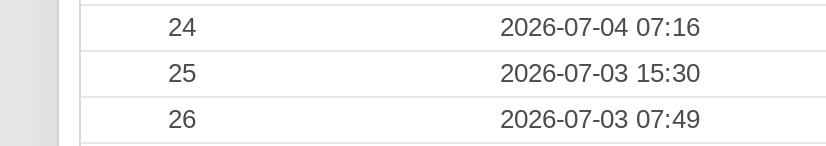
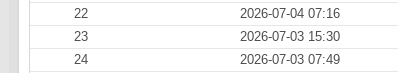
- 24
+ 22

- 25
+ 23

- 26
+ 24
